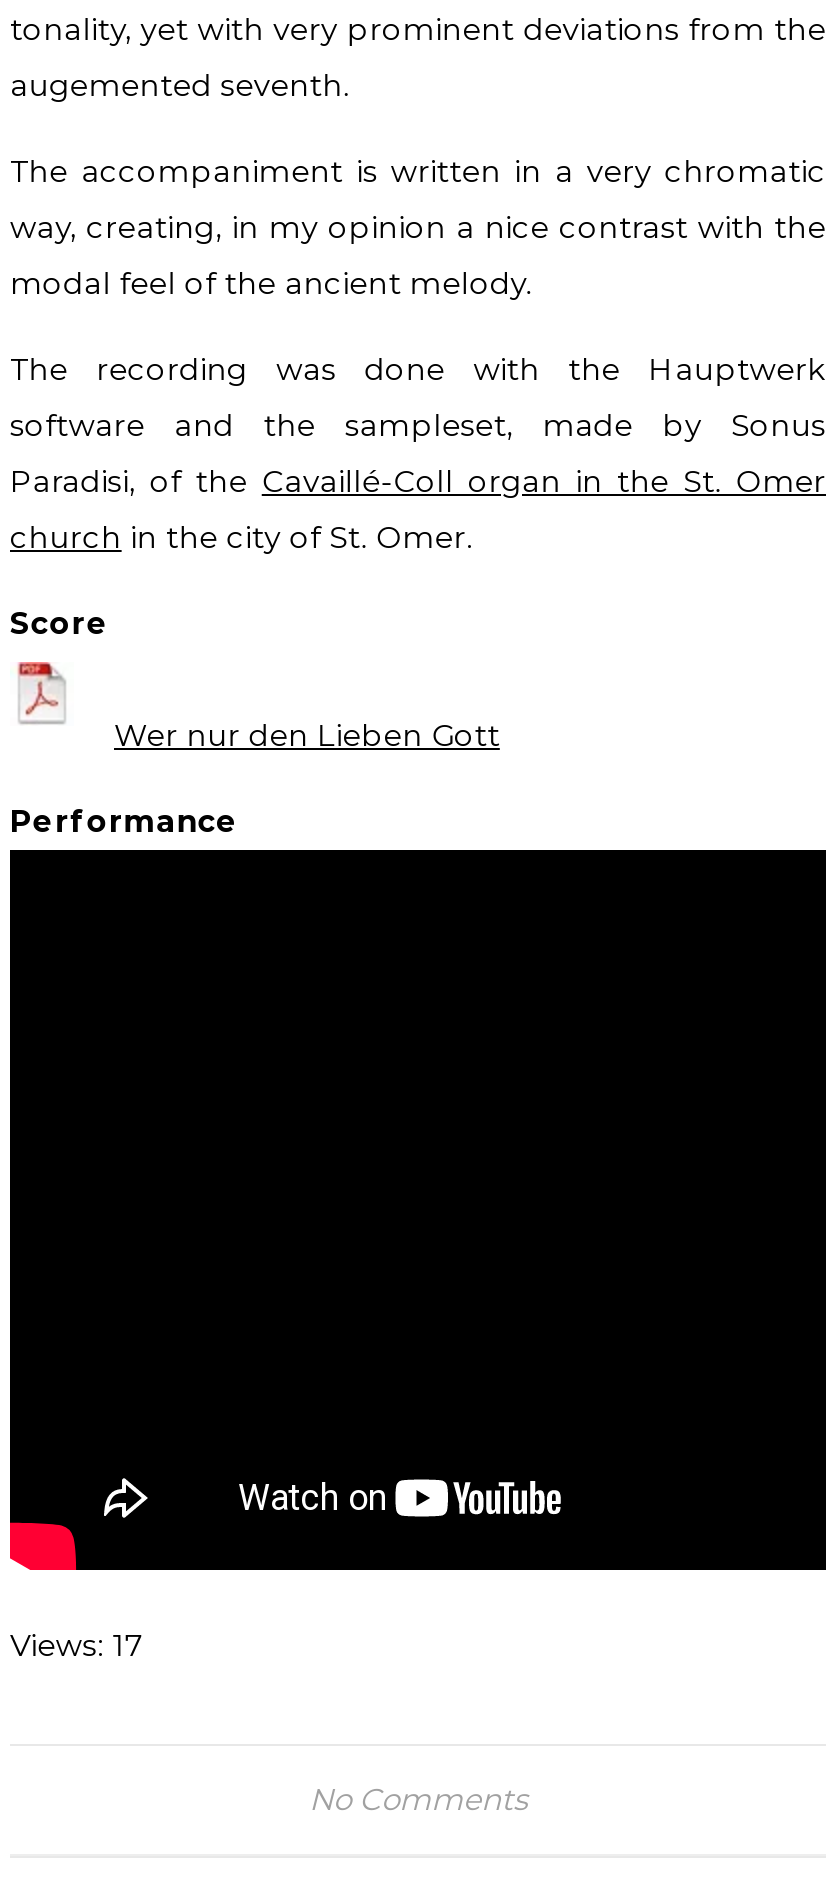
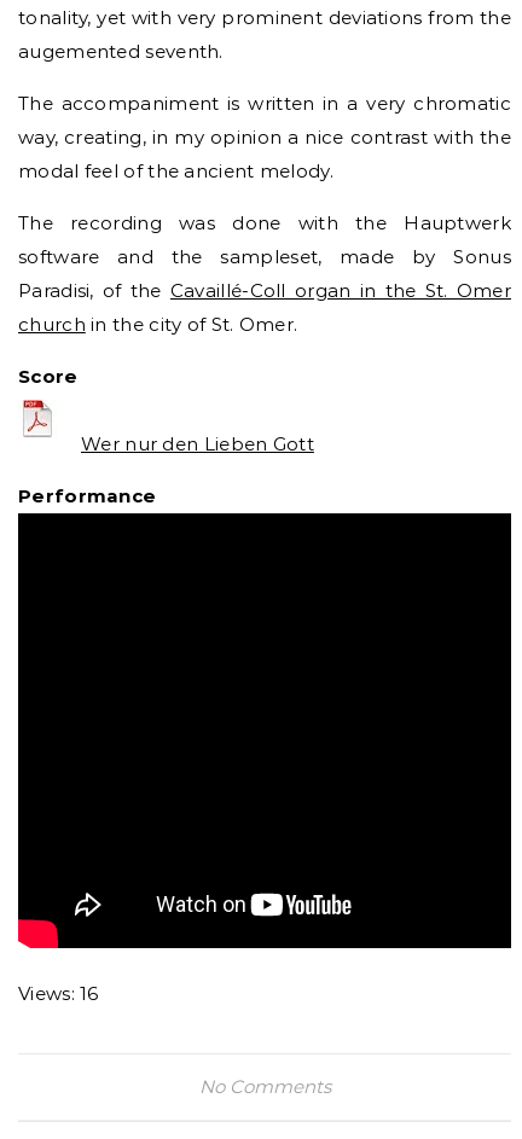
- Views: 17
+ Views: 16
